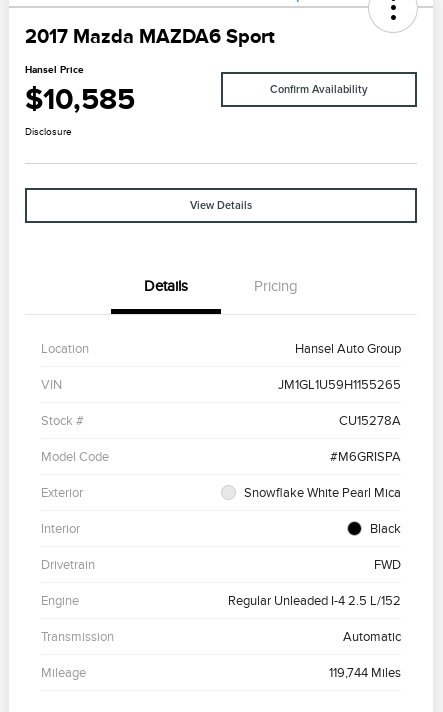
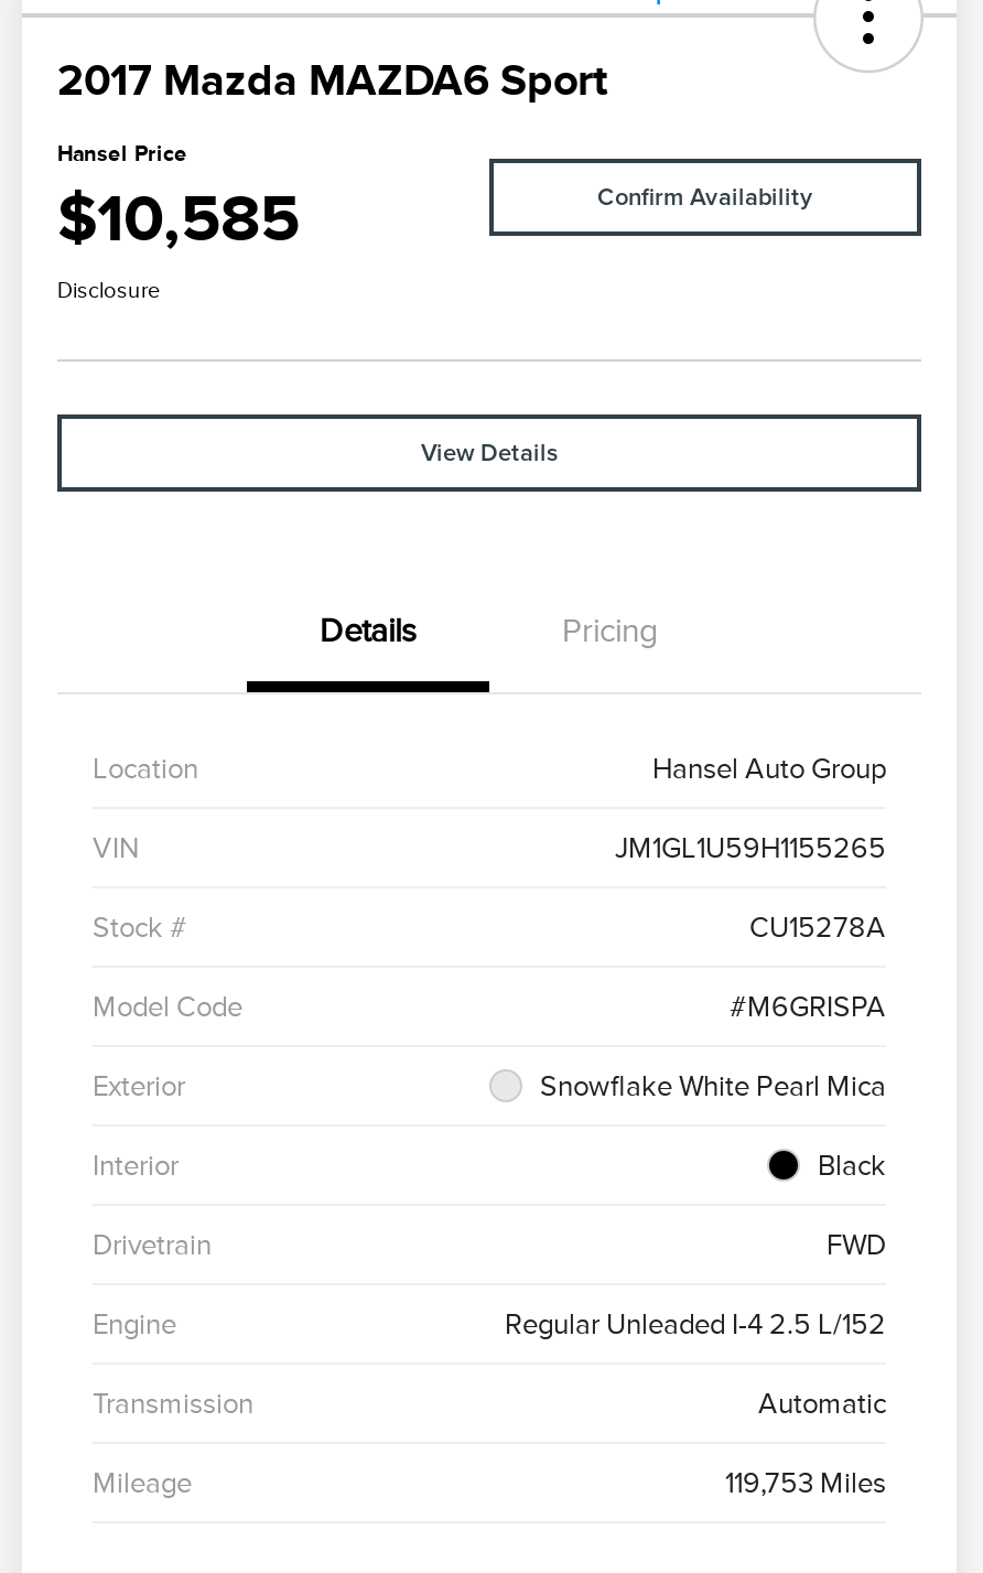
- 119,744 Miles
+ 119,753 Miles
